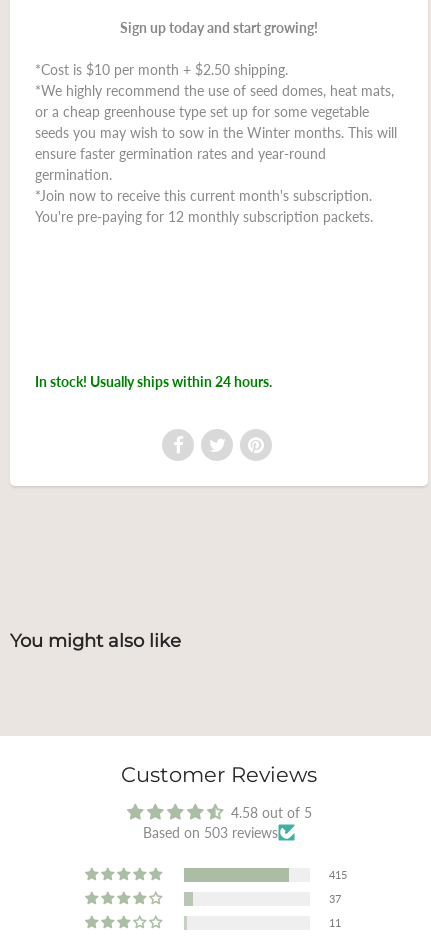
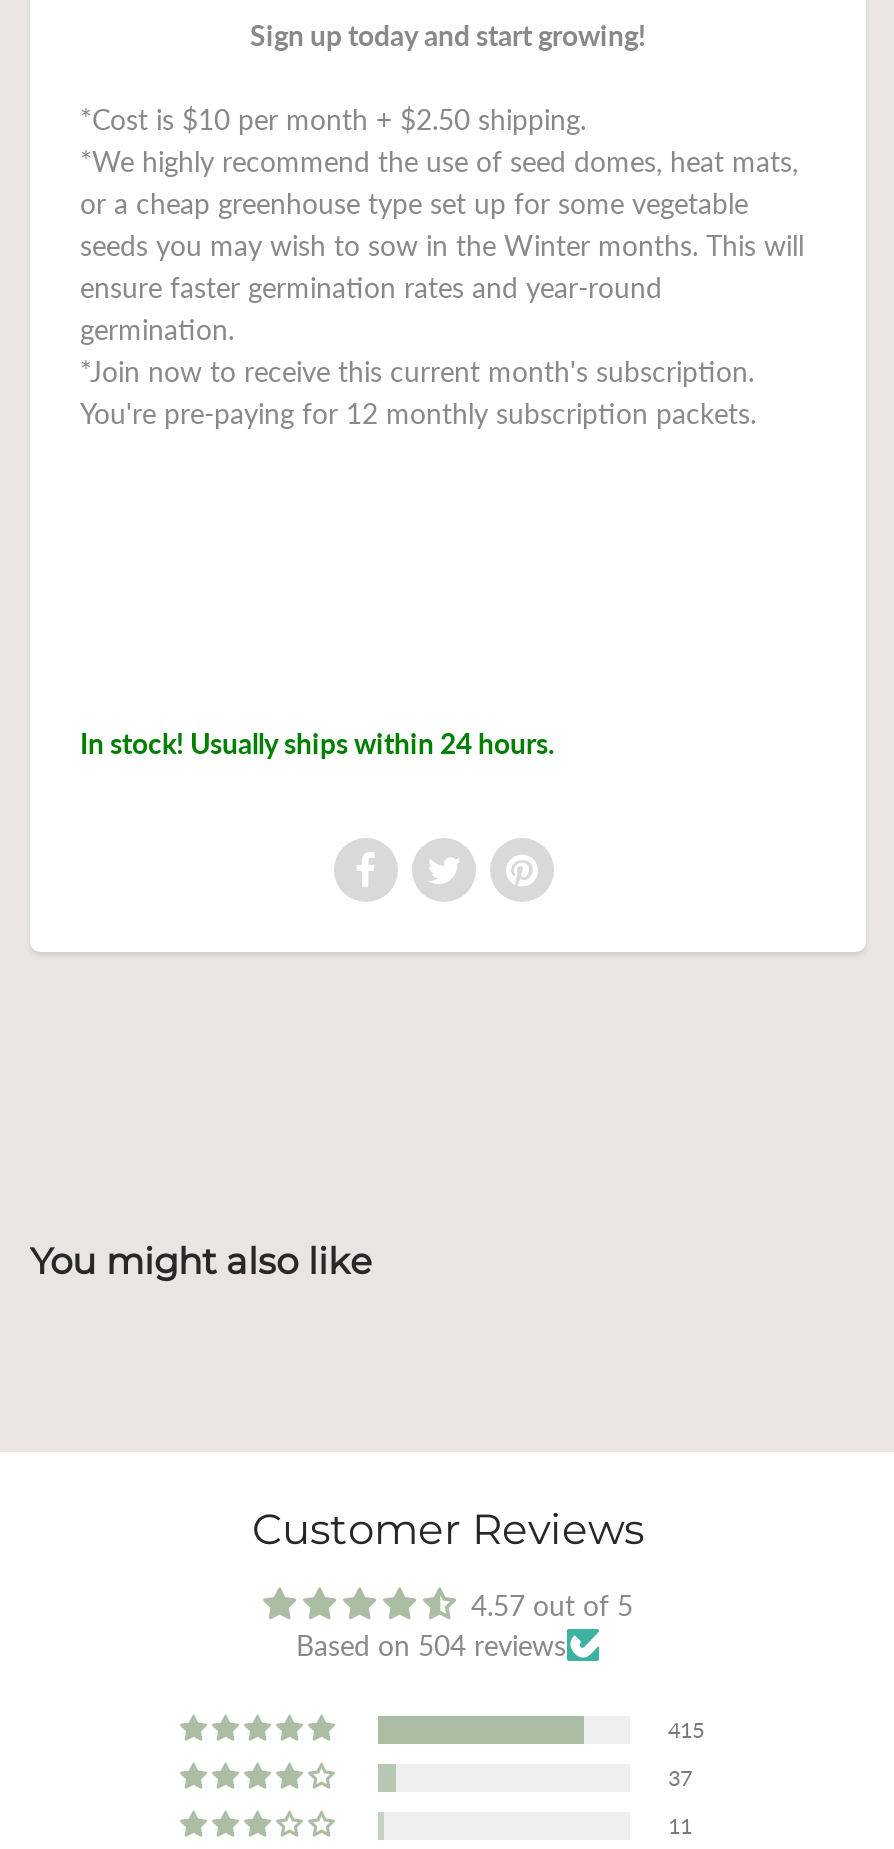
- 4.58 out of 5
+ 4.57 out of 5

- Based on 503 reviews
+ Based on 504 reviews
